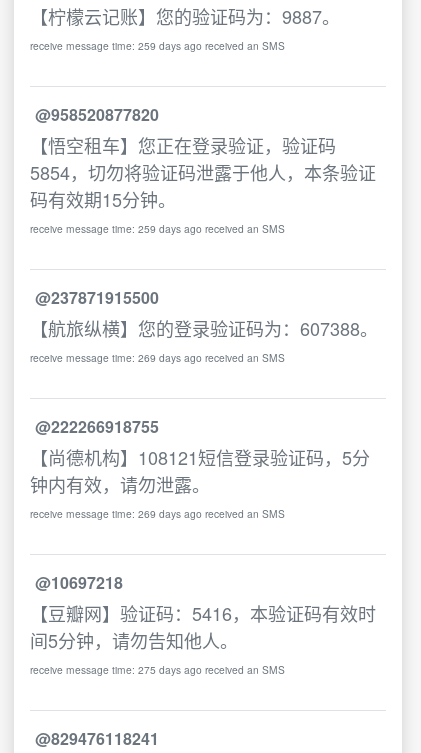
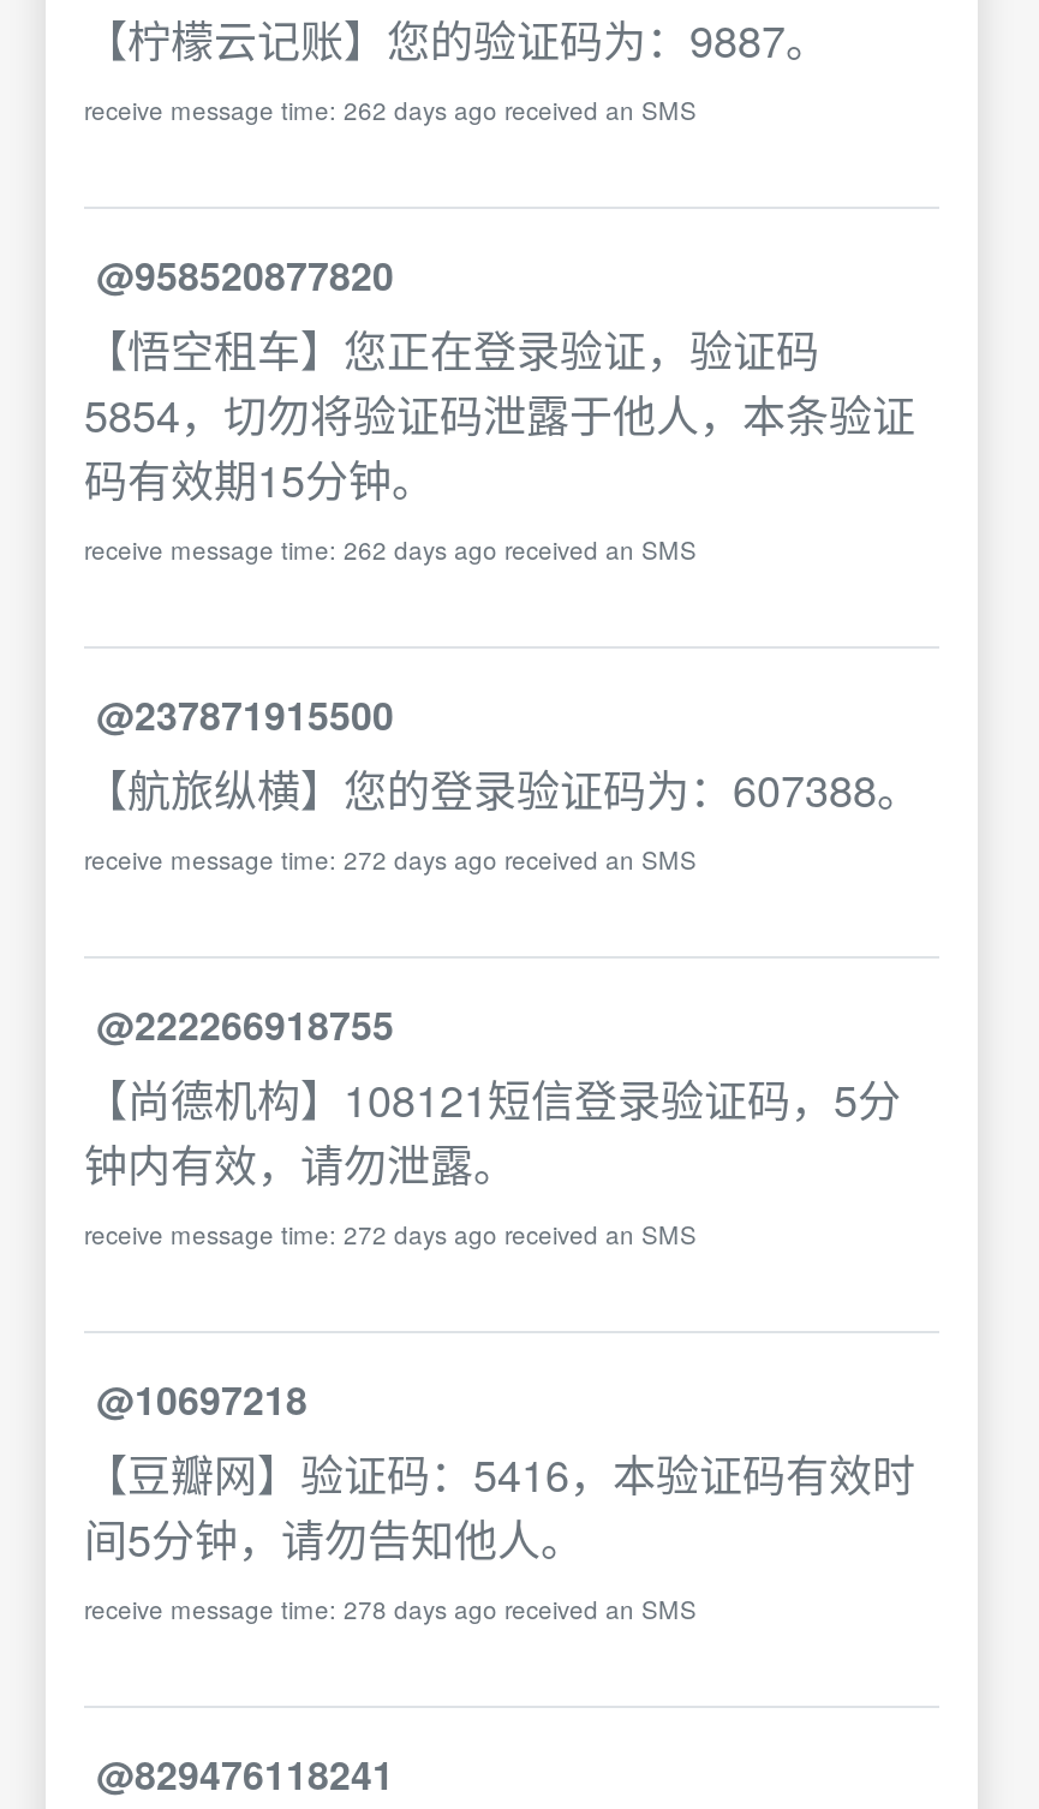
- receive message time: 259 days ago received an SMS
+ receive message time: 262 days ago received an SMS

- receive message time: 259 days ago received an SMS
+ receive message time: 262 days ago received an SMS

- receive message time: 269 days ago received an SMS
+ receive message time: 272 days ago received an SMS

- receive message time: 269 days ago received an SMS
+ receive message time: 272 days ago received an SMS

- receive message time: 275 days ago received an SMS
+ receive message time: 278 days ago received an SMS
